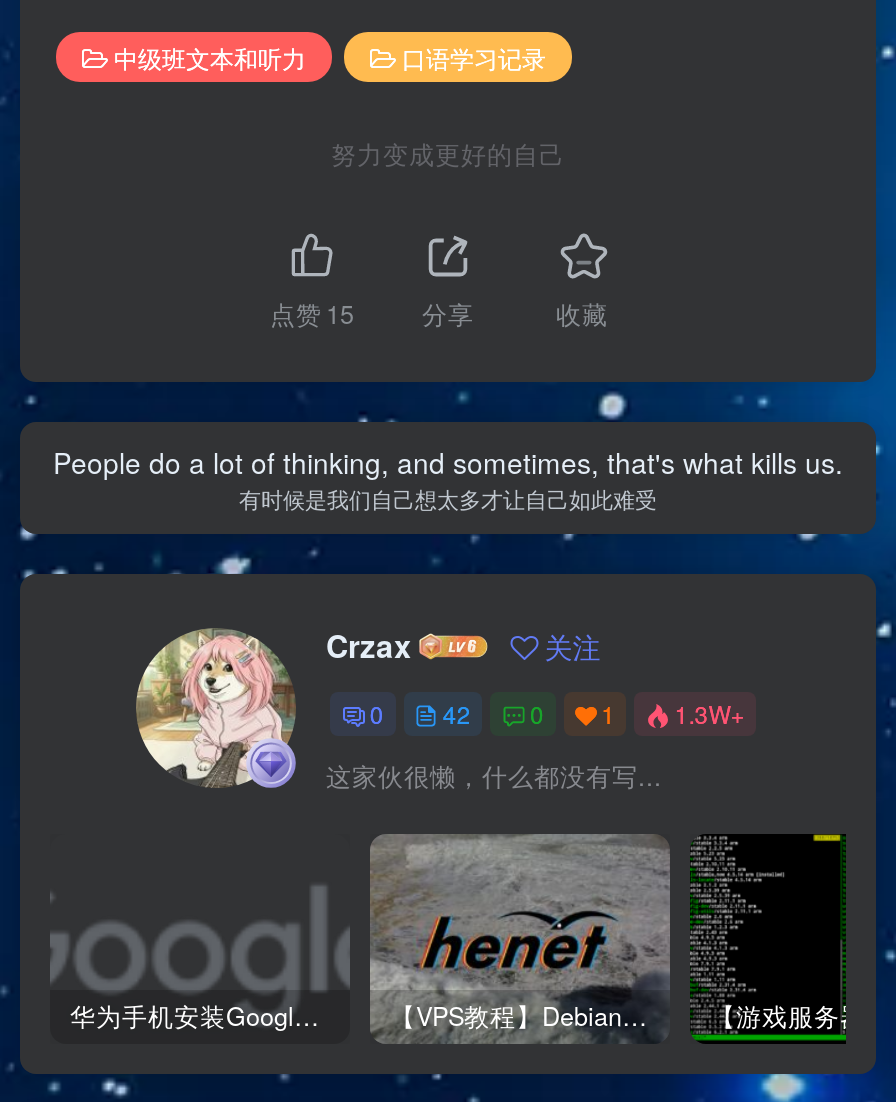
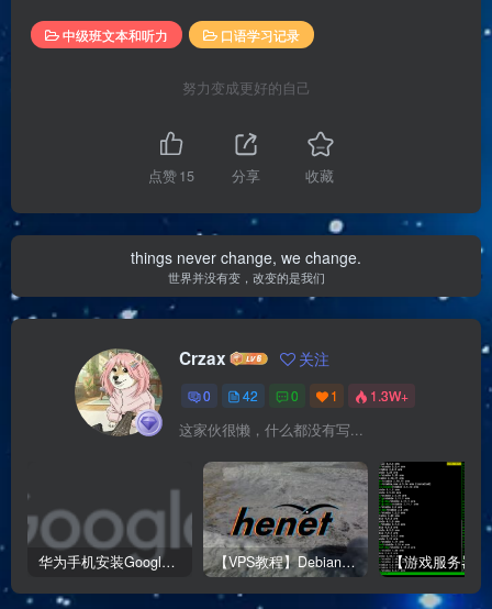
- People do a lot of thinking, and sometimes, that's what kills us.
- 有时候是我们自己想太多才让自己如此难受
+ things never change, we change.
+ 世界并没有变，改变的是我们
